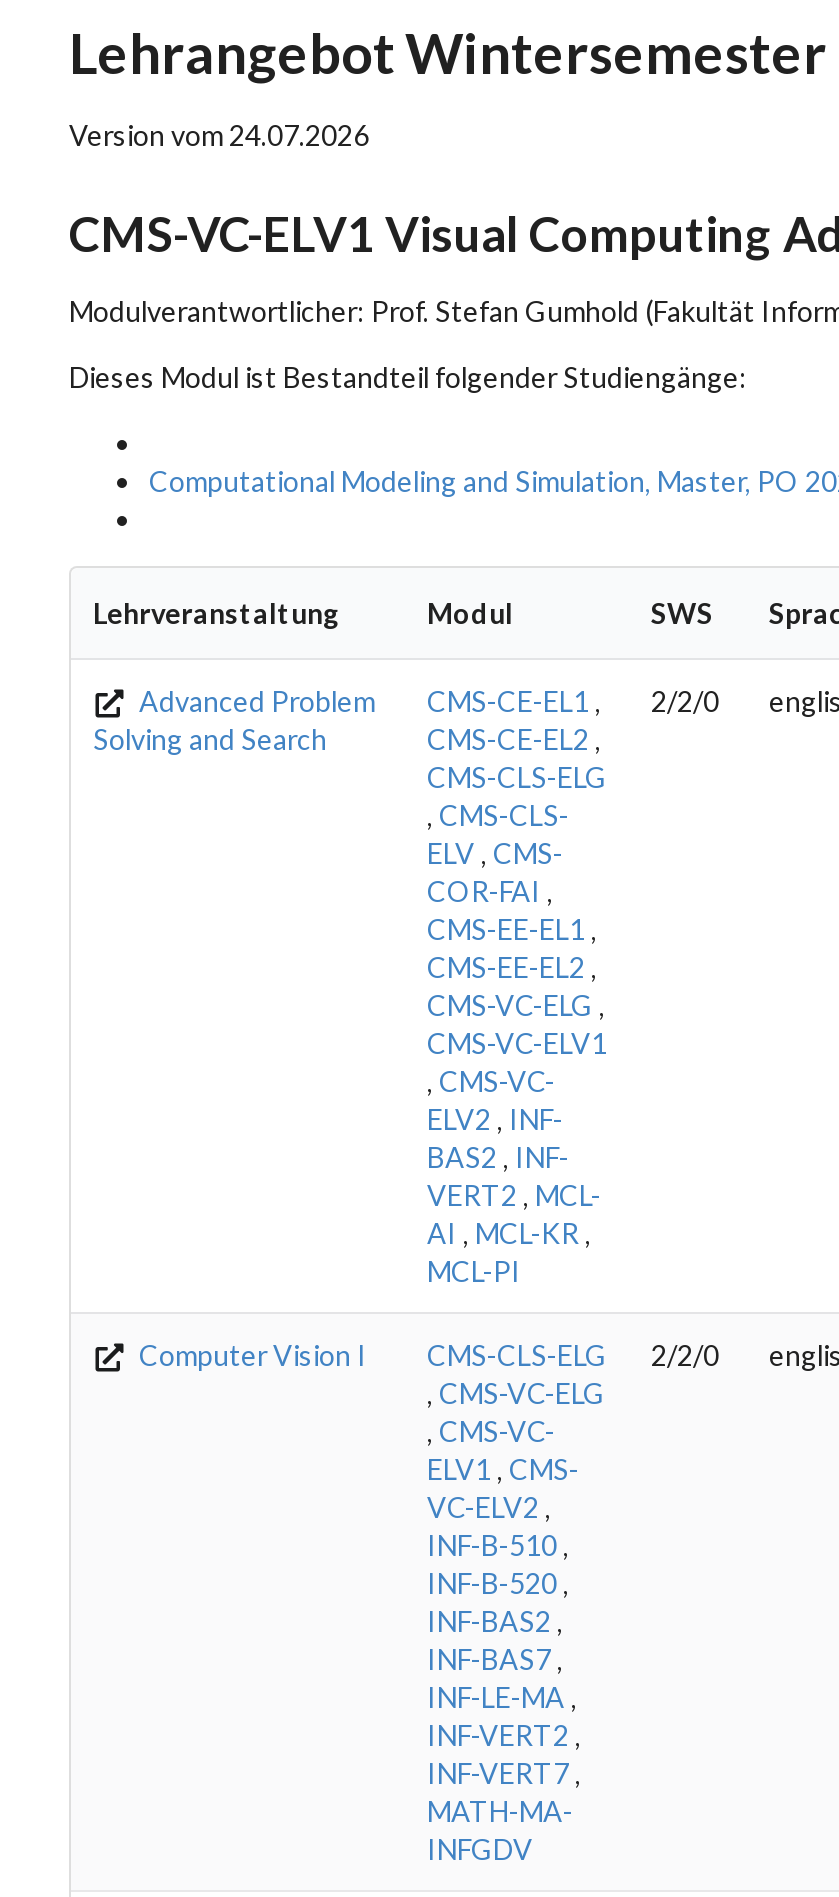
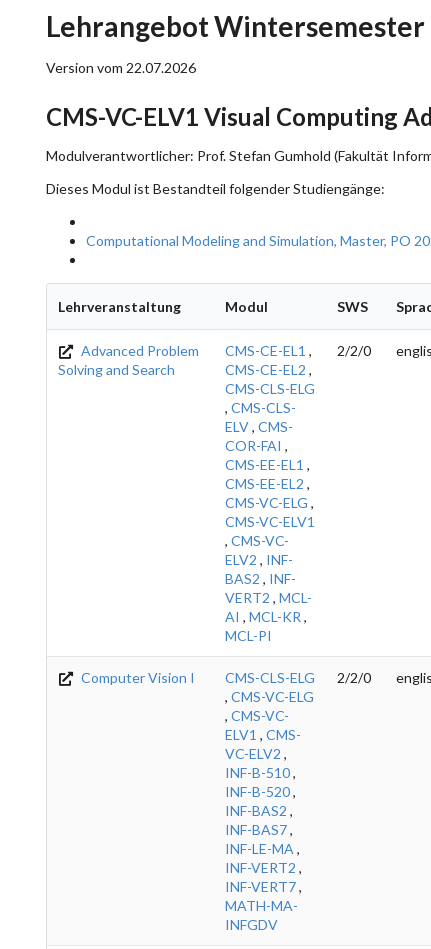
- Version vom 24.07.2026
+ Version vom 22.07.2026
